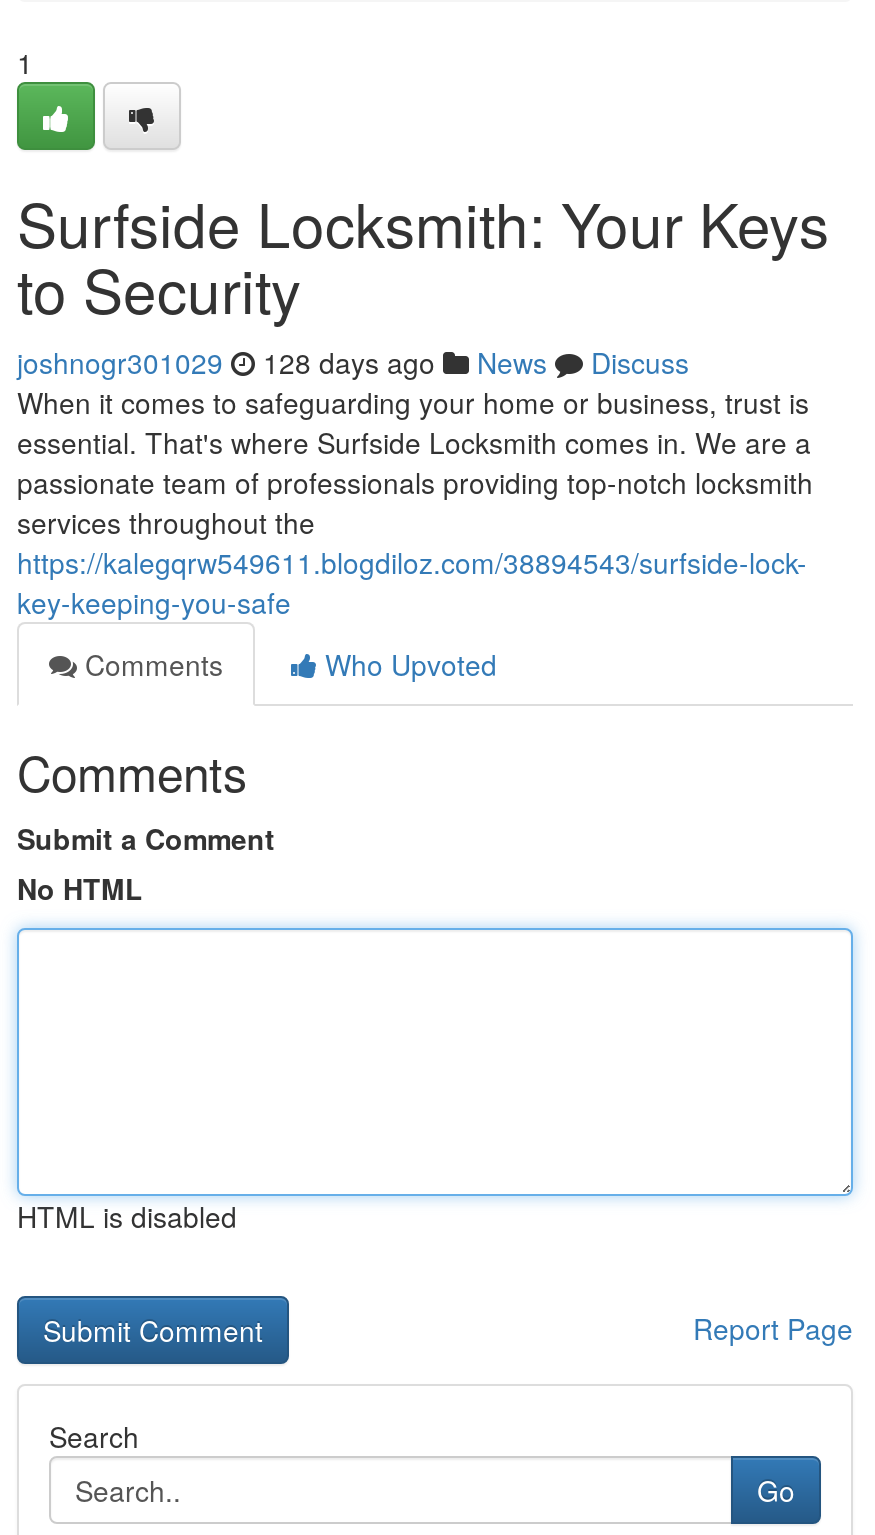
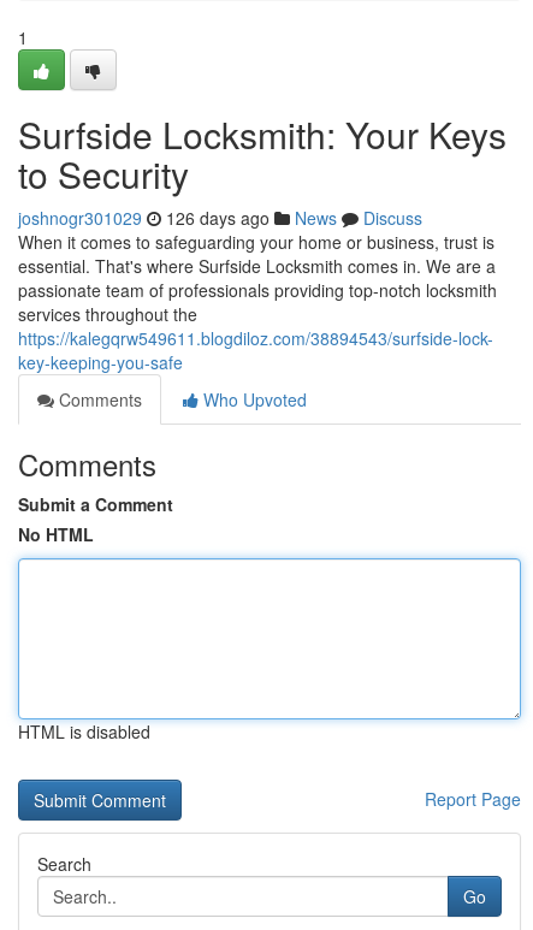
- joshnogr301029 128 days ago News Discuss
+ joshnogr301029 126 days ago News Discuss
